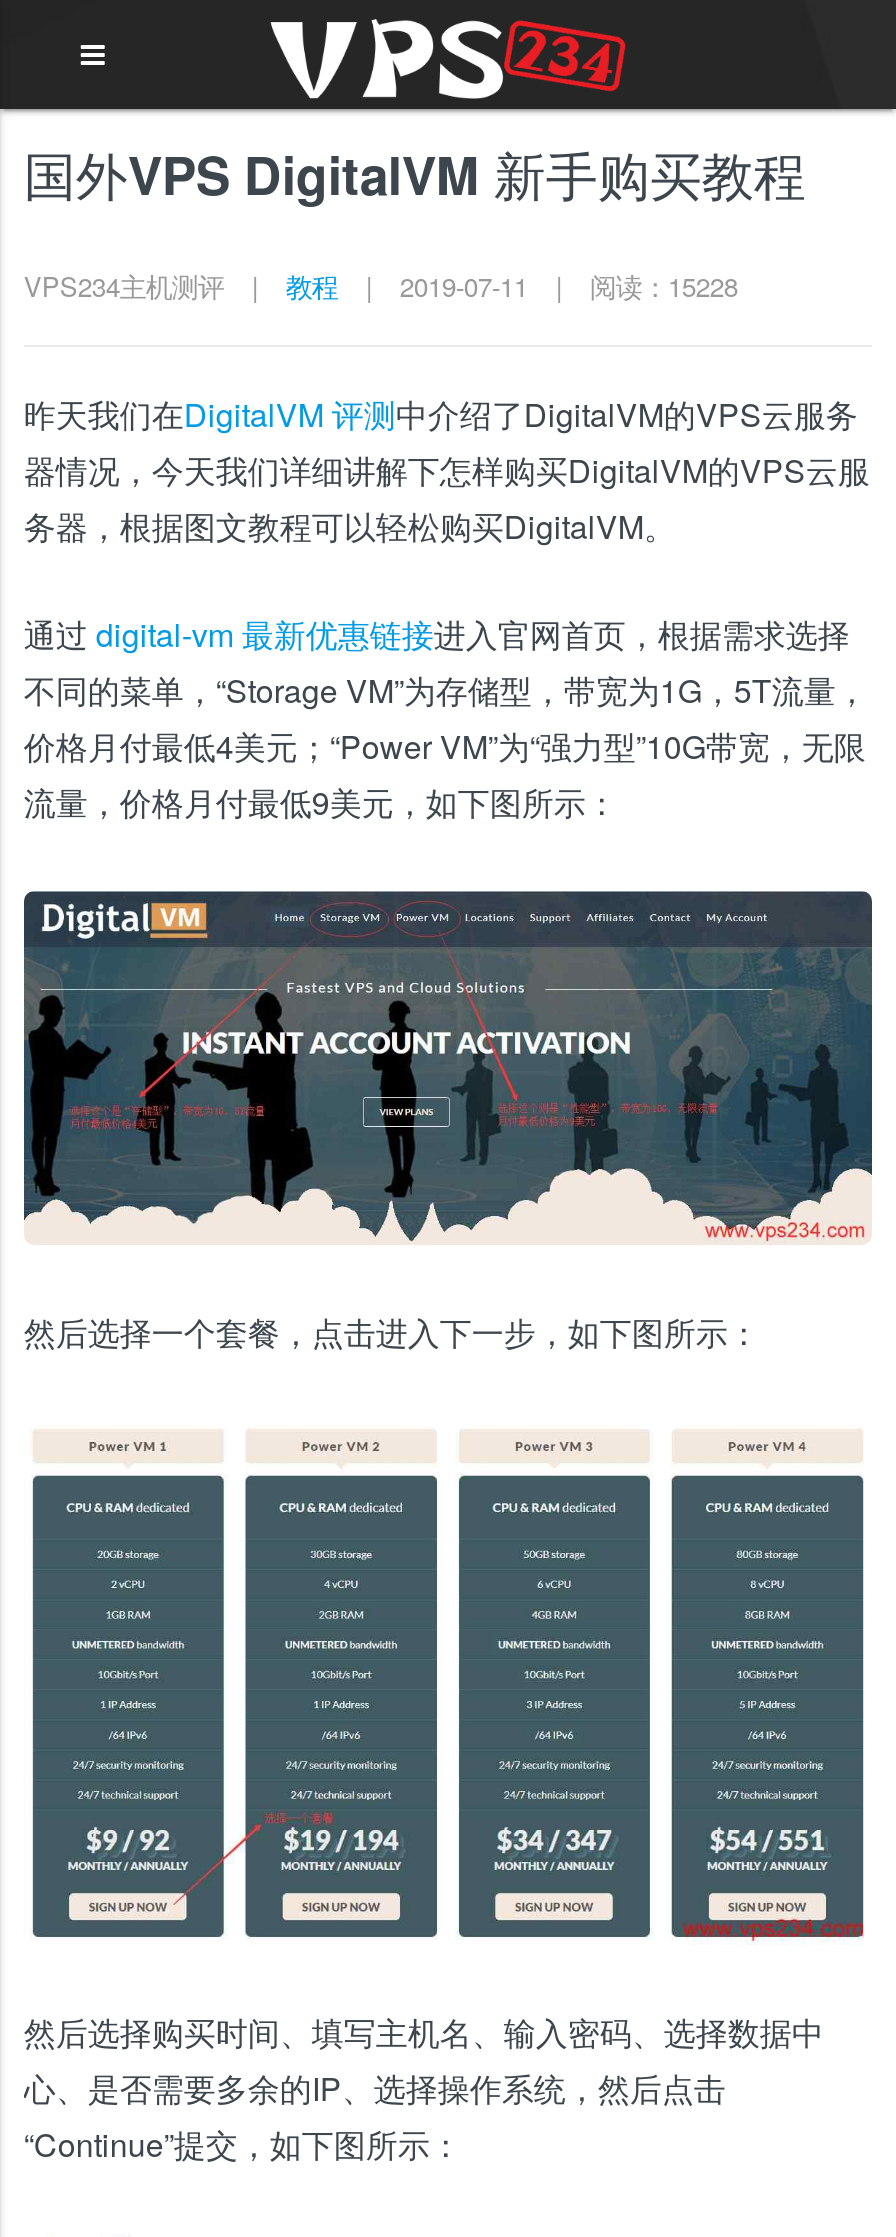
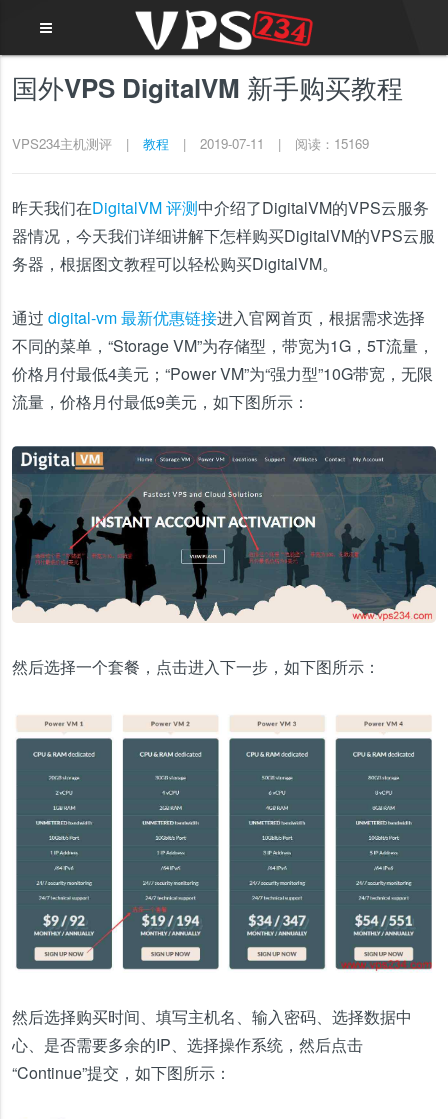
- 阅读：15228
+ 阅读：15169
